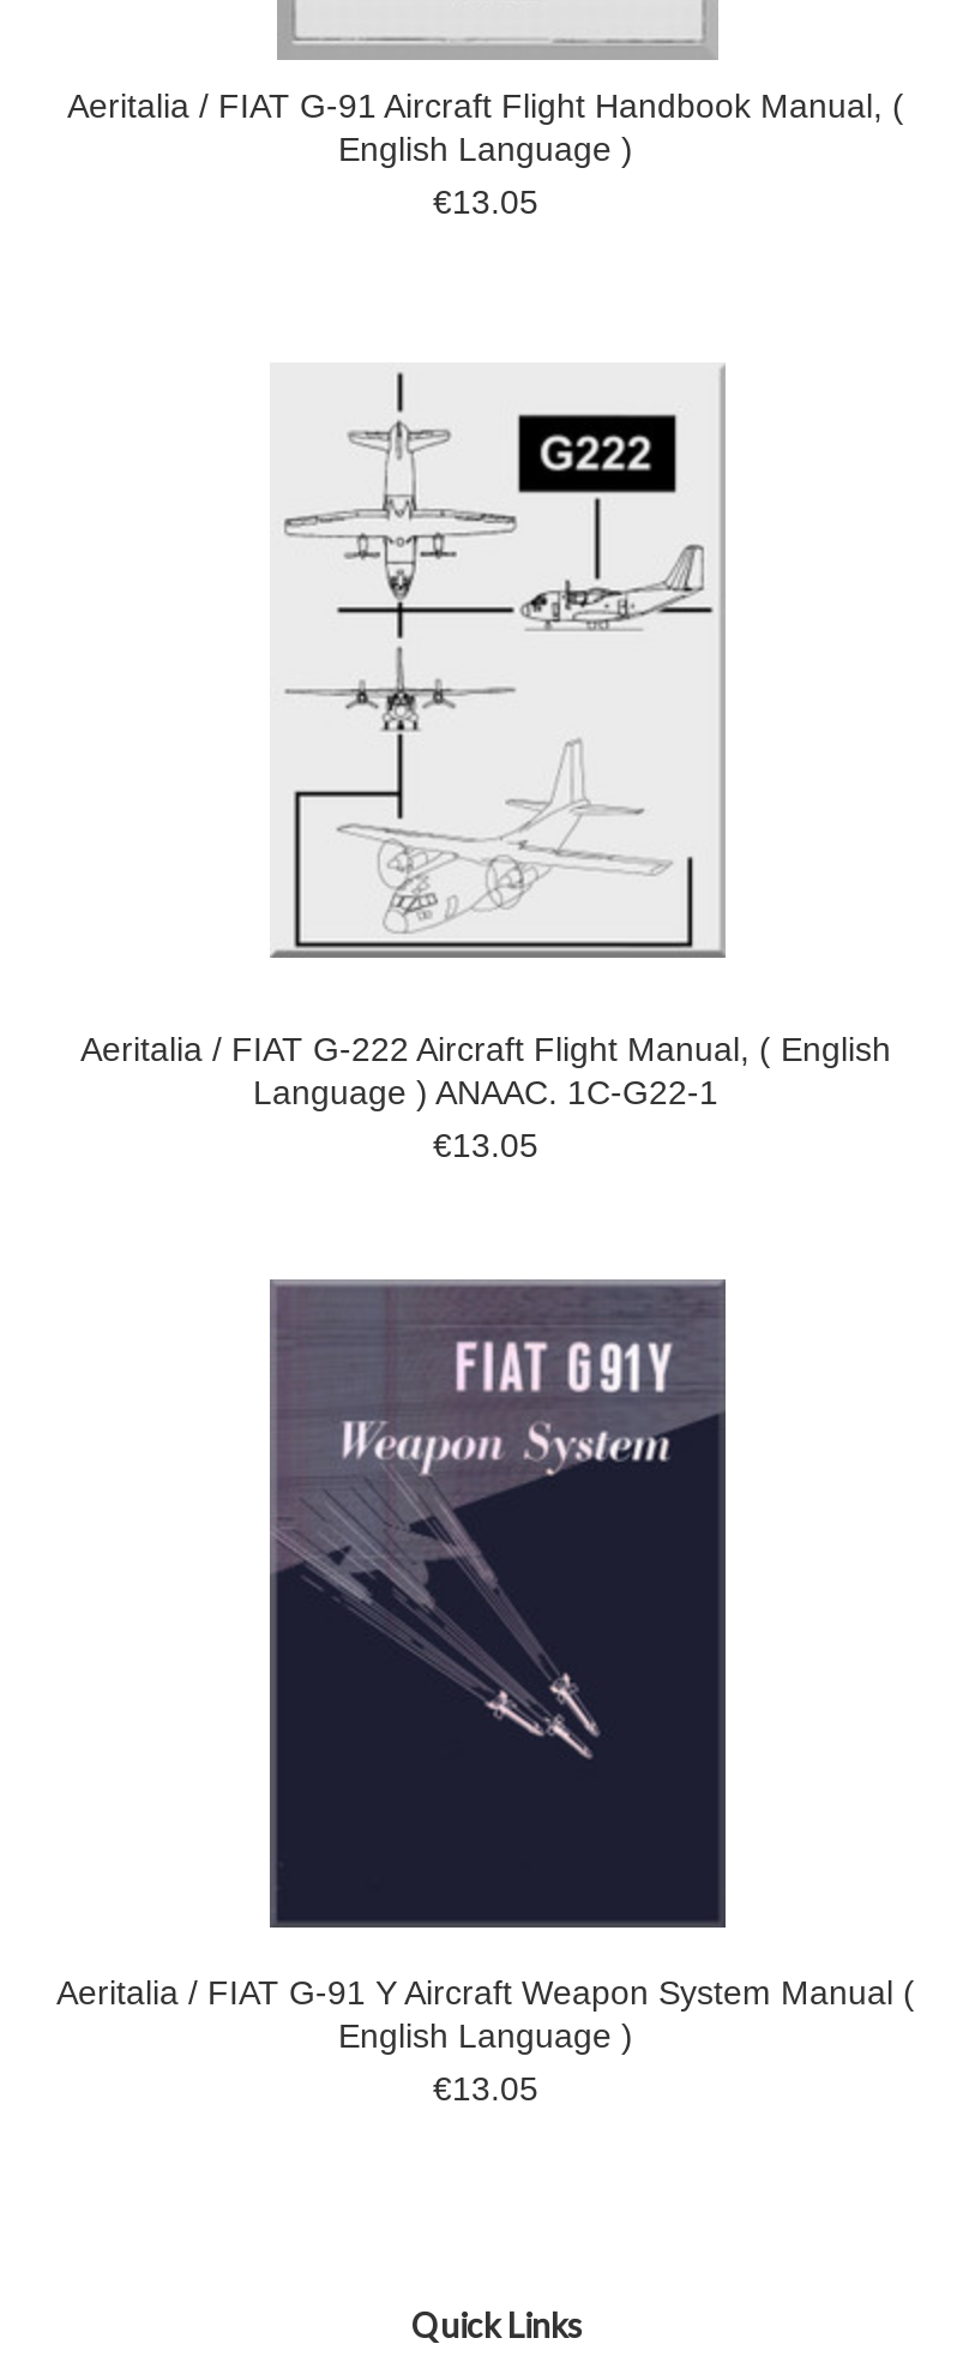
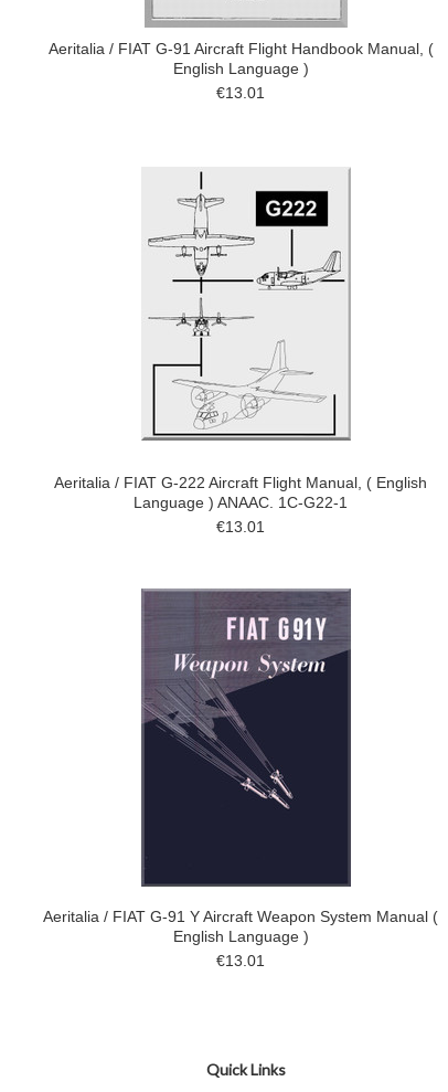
- €13.05
+ €13.01

- €13.05
+ €13.01

- €13.05
+ €13.01
